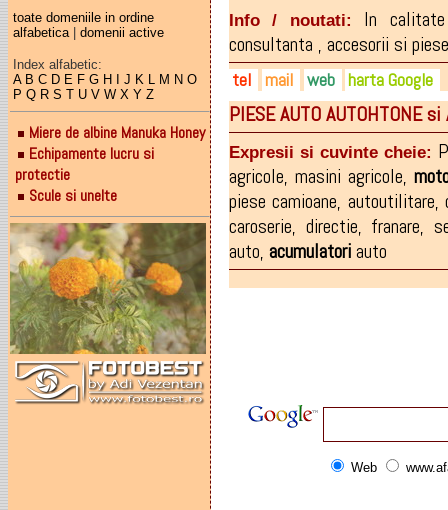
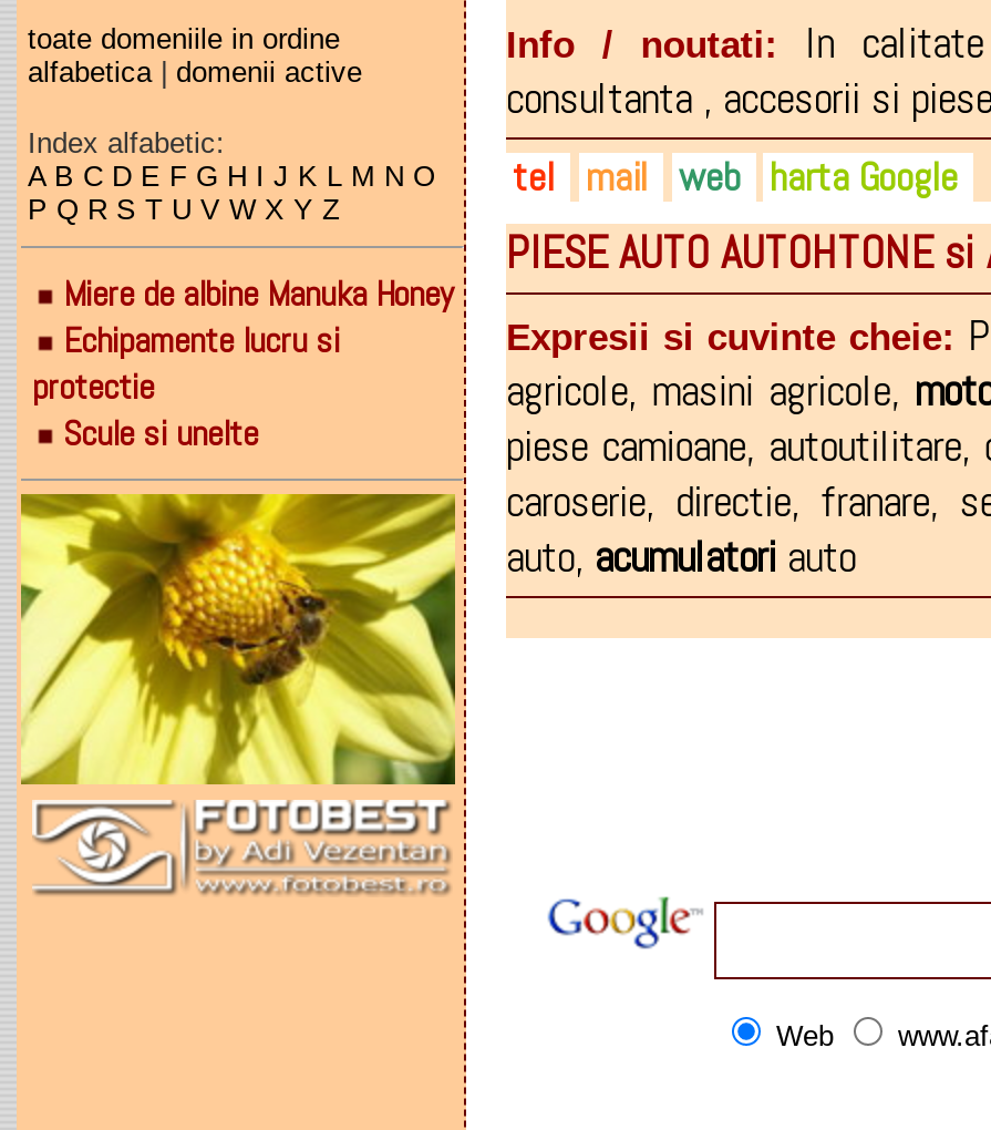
- [image]
+ [image]
